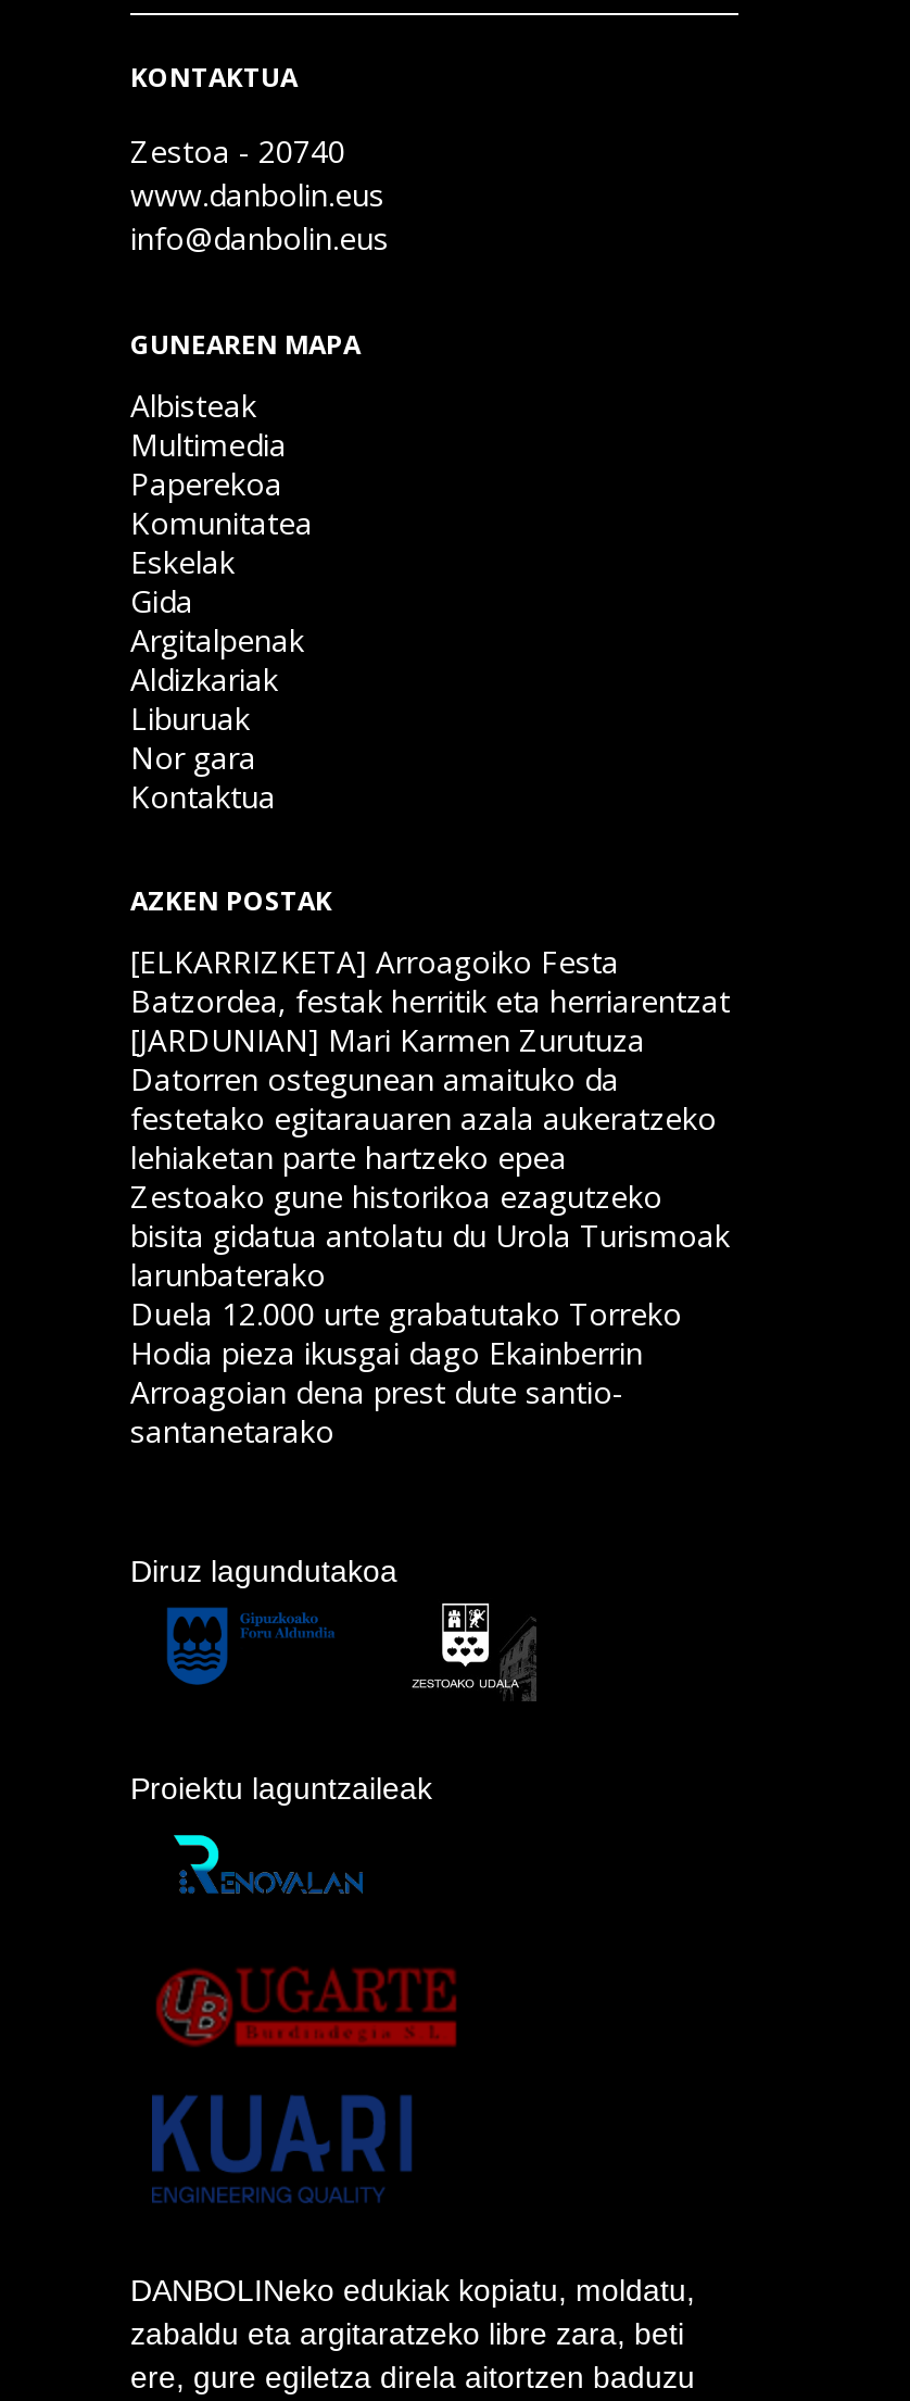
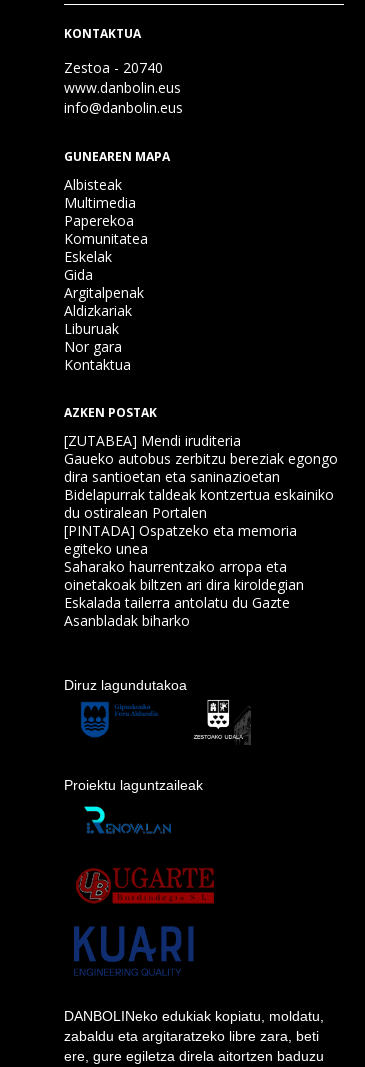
- [ELKARRIZKETA] Arroagoiko Festa
- Batzordea, festak herritik eta herriarentzat
- [JARDUNIAN] Mari Karmen Zurutuza
- Datorren ostegunean amaituko da
- festetako egitarauaren azala aukeratzeko
- lehiaketan parte hartzeko epea
- Zestoako gune historikoa ezagutzeko
- bisita gidatua antolatu du Urola Turismoak
- larunbaterako
- Duela 12.000 urte grabatutako Torreko
- Hodia pieza ikusgai dago Ekainberrin
- Arroagoian dena prest dute santio-
- santanetarako
+ [ZUTABEA] Mendi iruditeria
+ Gaueko autobus zerbitzu bereziak egongo
+ dira santioetan eta saninazioetan
+ Bidelapurrak taldeak kontzertua eskainiko
+ du ostiralean Portalen
+ [PINTADA] Ospatzeko eta memoria
+ egiteko unea
+ Saharako haurrentzako arropa eta
+ oinetakoak biltzen ari dira kiroldegian
+ Eskalada tailerra antolatu du Gazte
+ Asanbladak biharko
